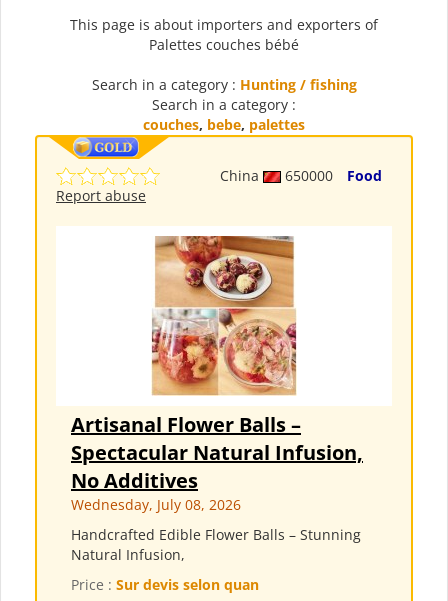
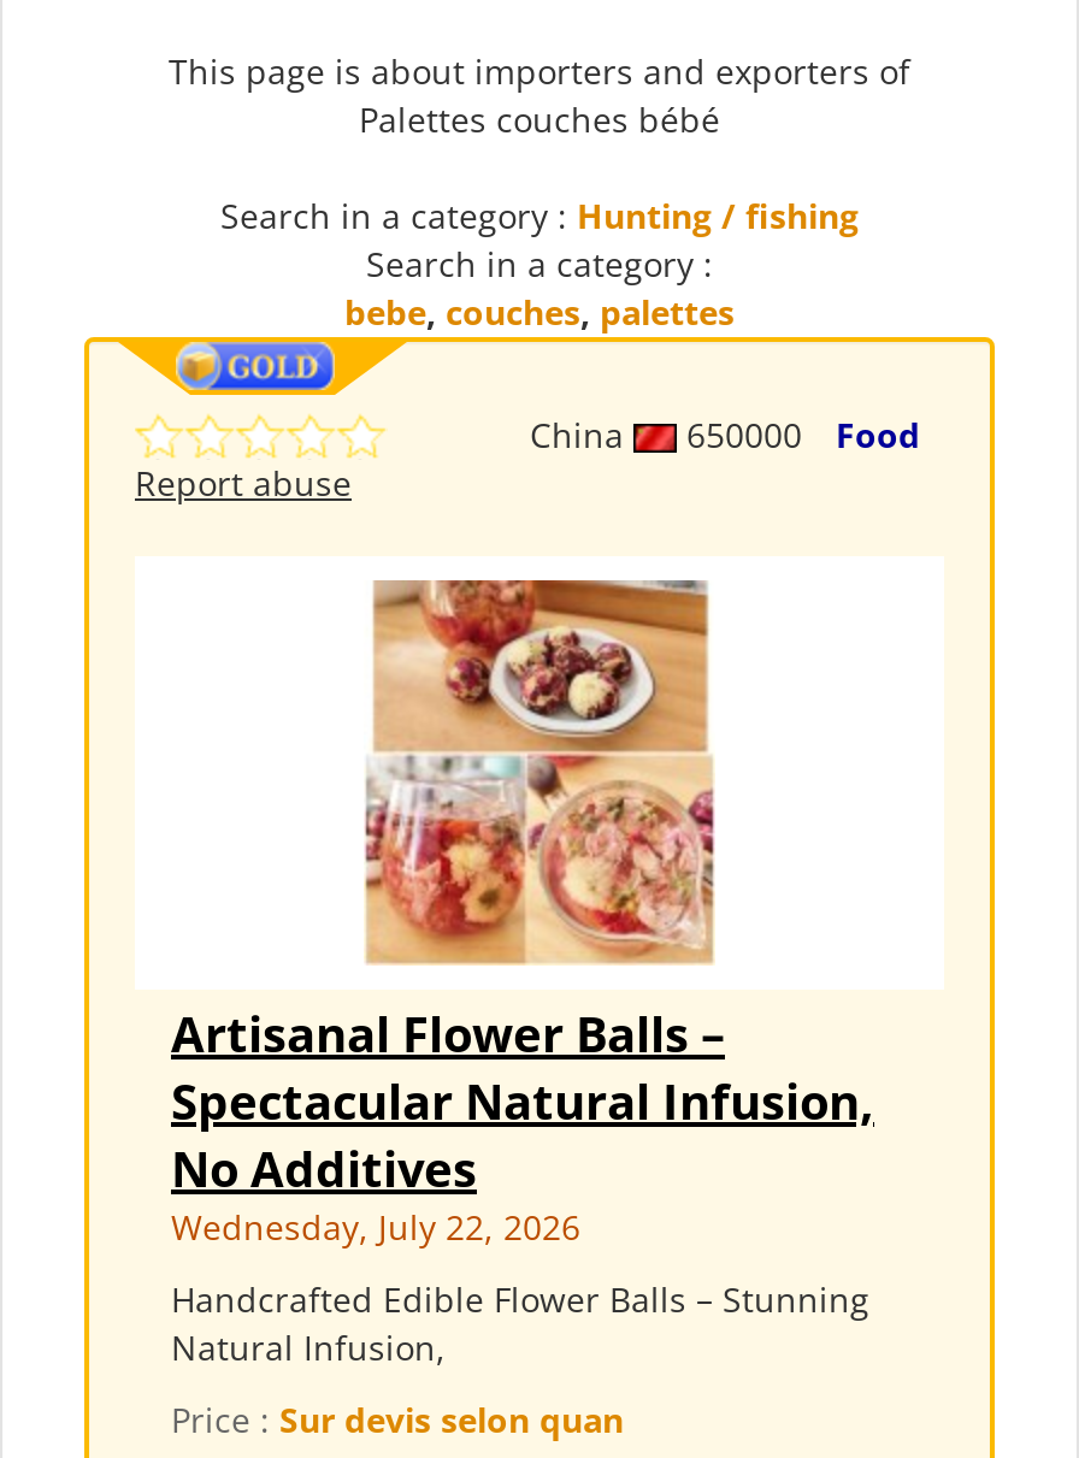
- couches, bebe, palettes
+ bebe, couches, palettes

- Wednesday, July 08, 2026
+ Wednesday, July 22, 2026
